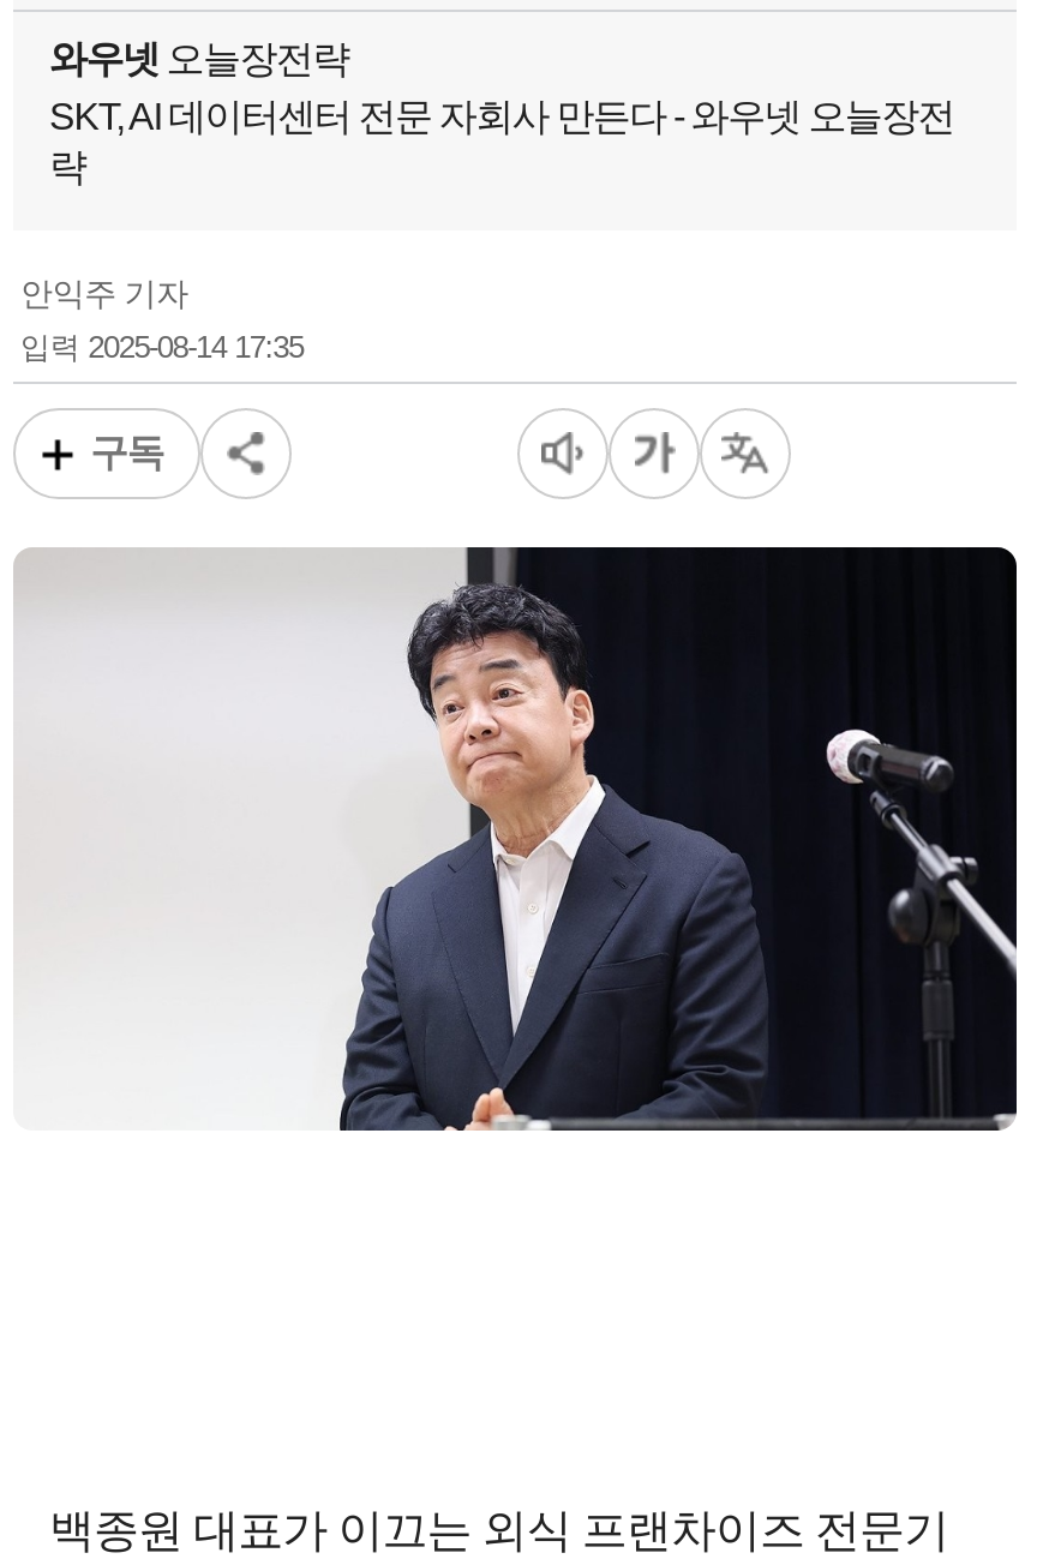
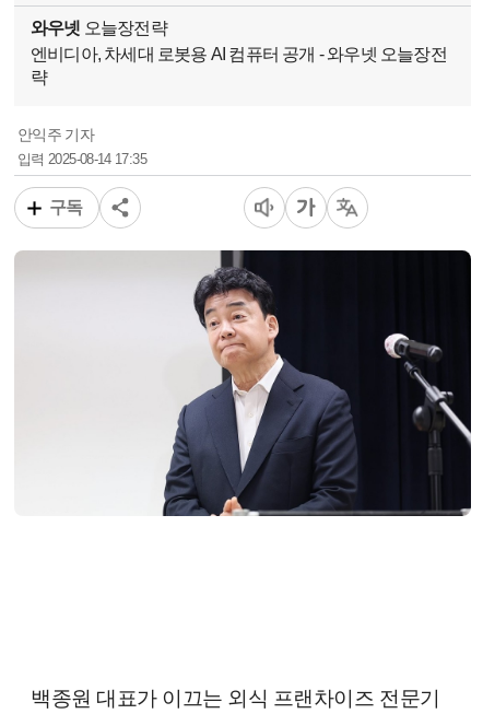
- SKT, AI 데이터센터 전문 자회사 만든다 - 와우넷 오늘장전
+ 엔비디아, 차세대 로봇용 AI 컴퓨터 공개 - 와우넷 오늘장전
